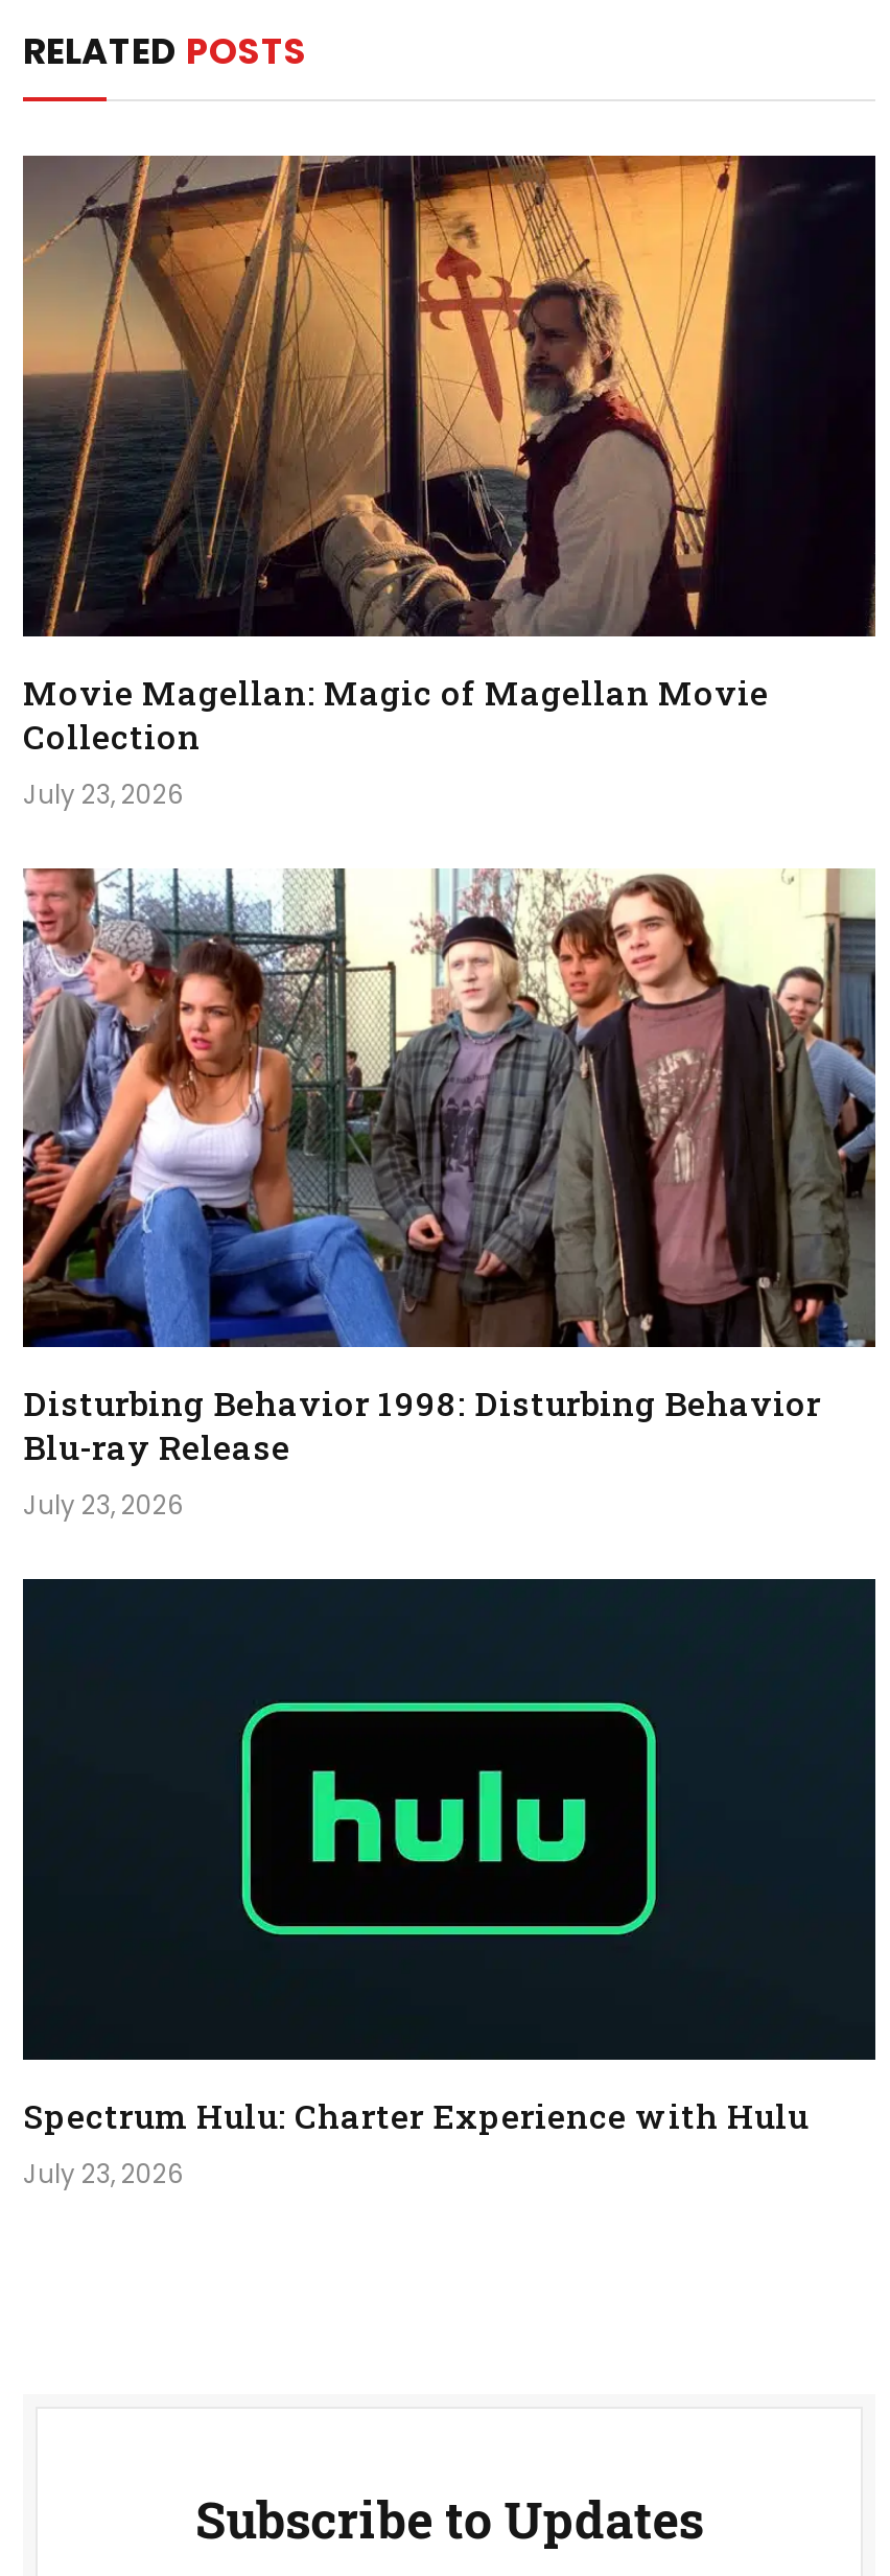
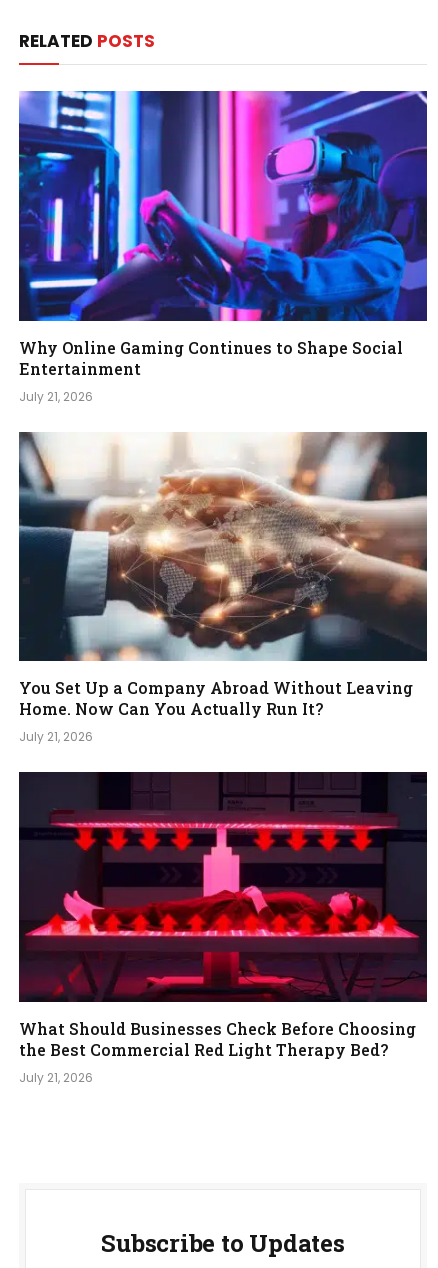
- [image]
- Movie Magellan: Magic of Magellan Movie
- Collection
- July 23, 2026
+ [image]
+ Why Online Gaming Continues to Shape Social
+ Entertainment
+ July 21, 2026

- [image]
- Disturbing Behavior 1998: Disturbing Behavior
- Blu-ray Release
- July 23, 2026
+ [image]
+ You Set Up a Company Abroad Without Leaving
+ Home. Now Can You Actually Run It?
+ July 21, 2026

- [image]
- Spectrum Hulu: Charter Experience with Hulu
- July 23, 2026
+ [image]
+ What Should Businesses Check Before Choosing
+ the Best Commercial Red Light Therapy Bed?
+ July 21, 2026
